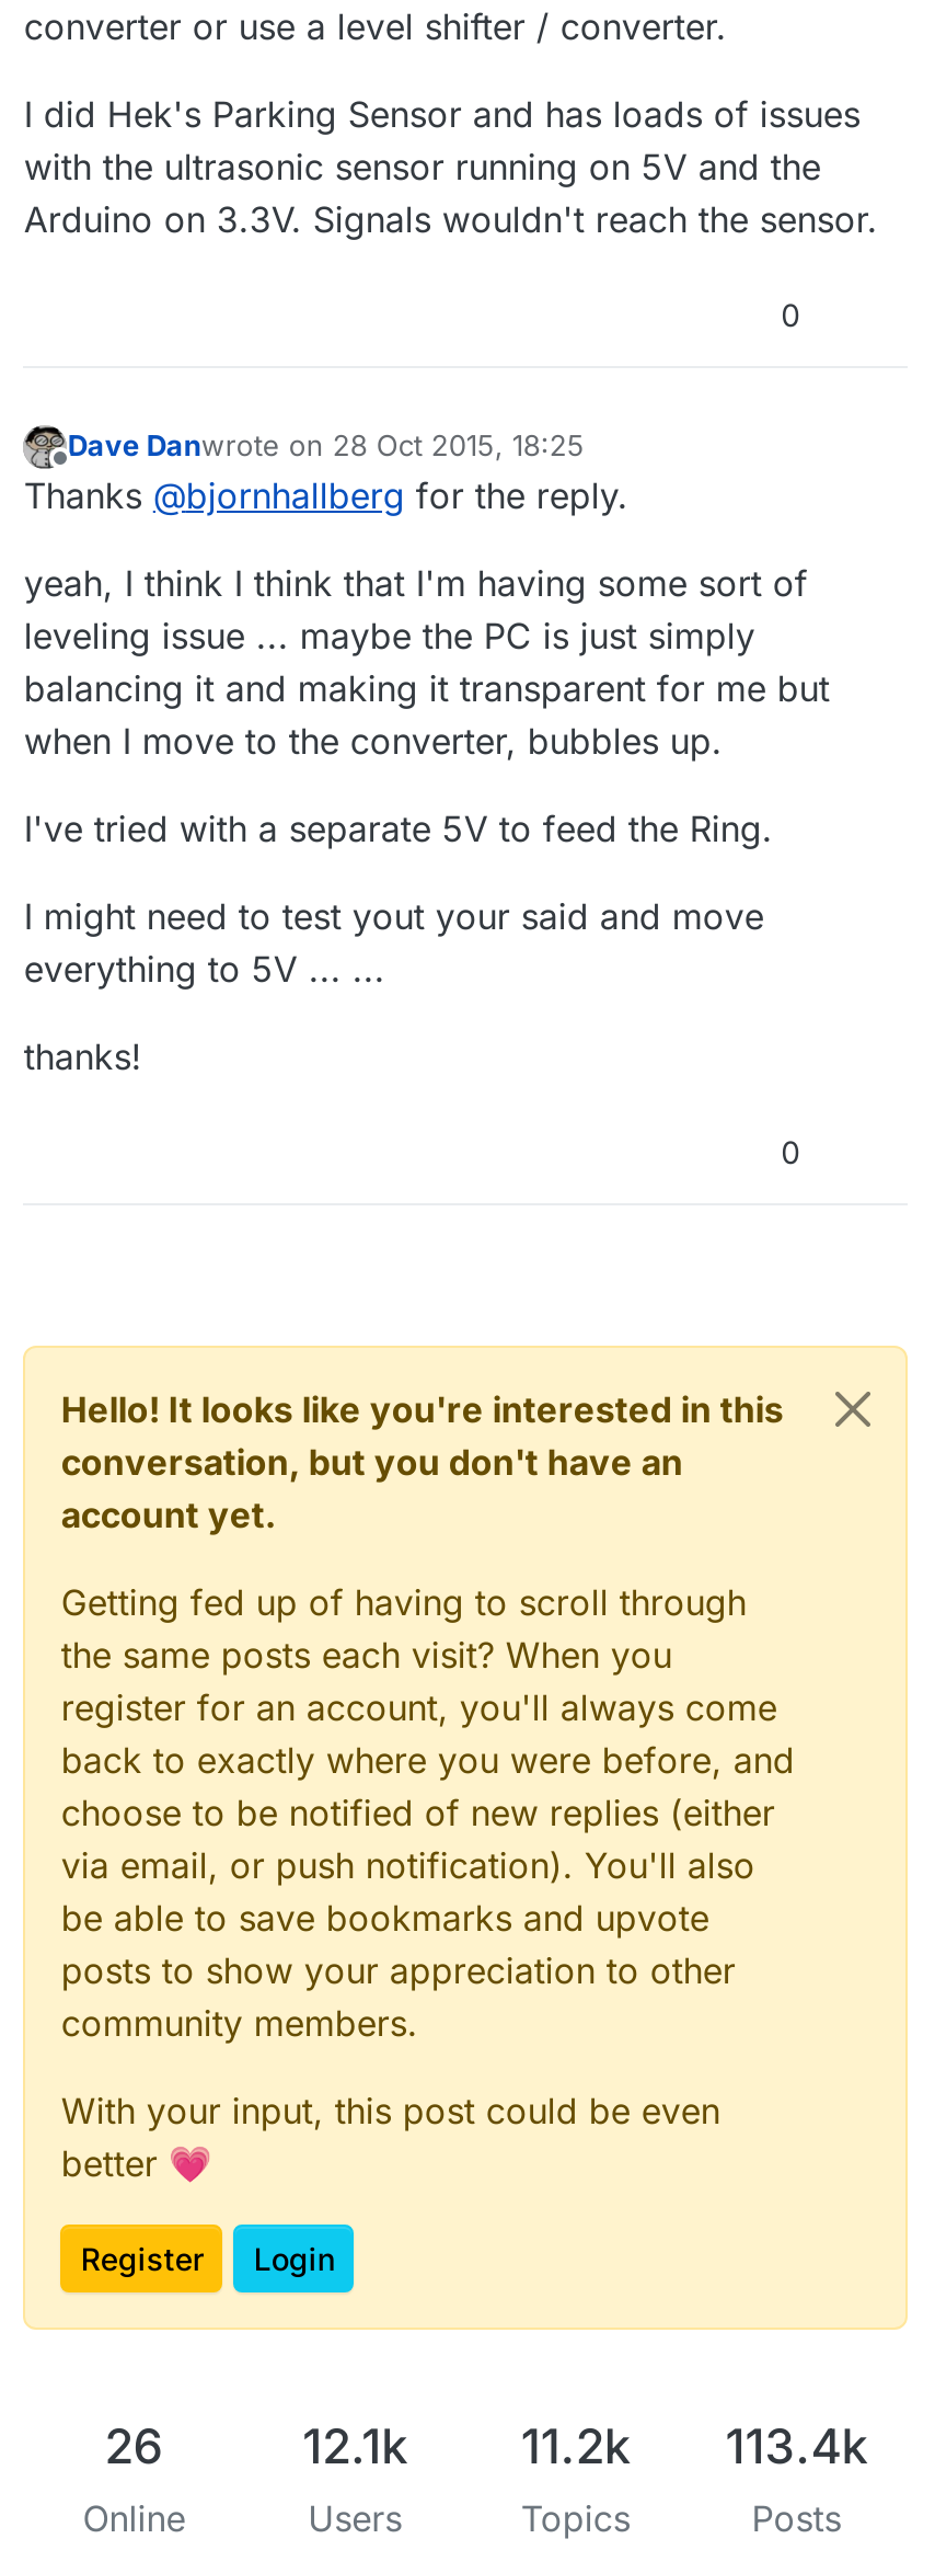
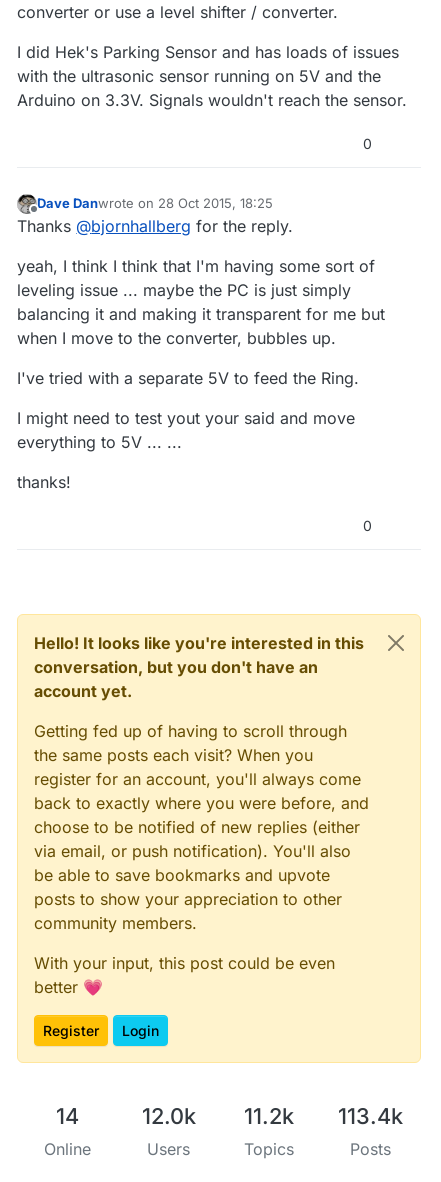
- 26
+ 14

- 12.1k 11.2k 113.4k
+ 12.0k 11.2k 113.4k
